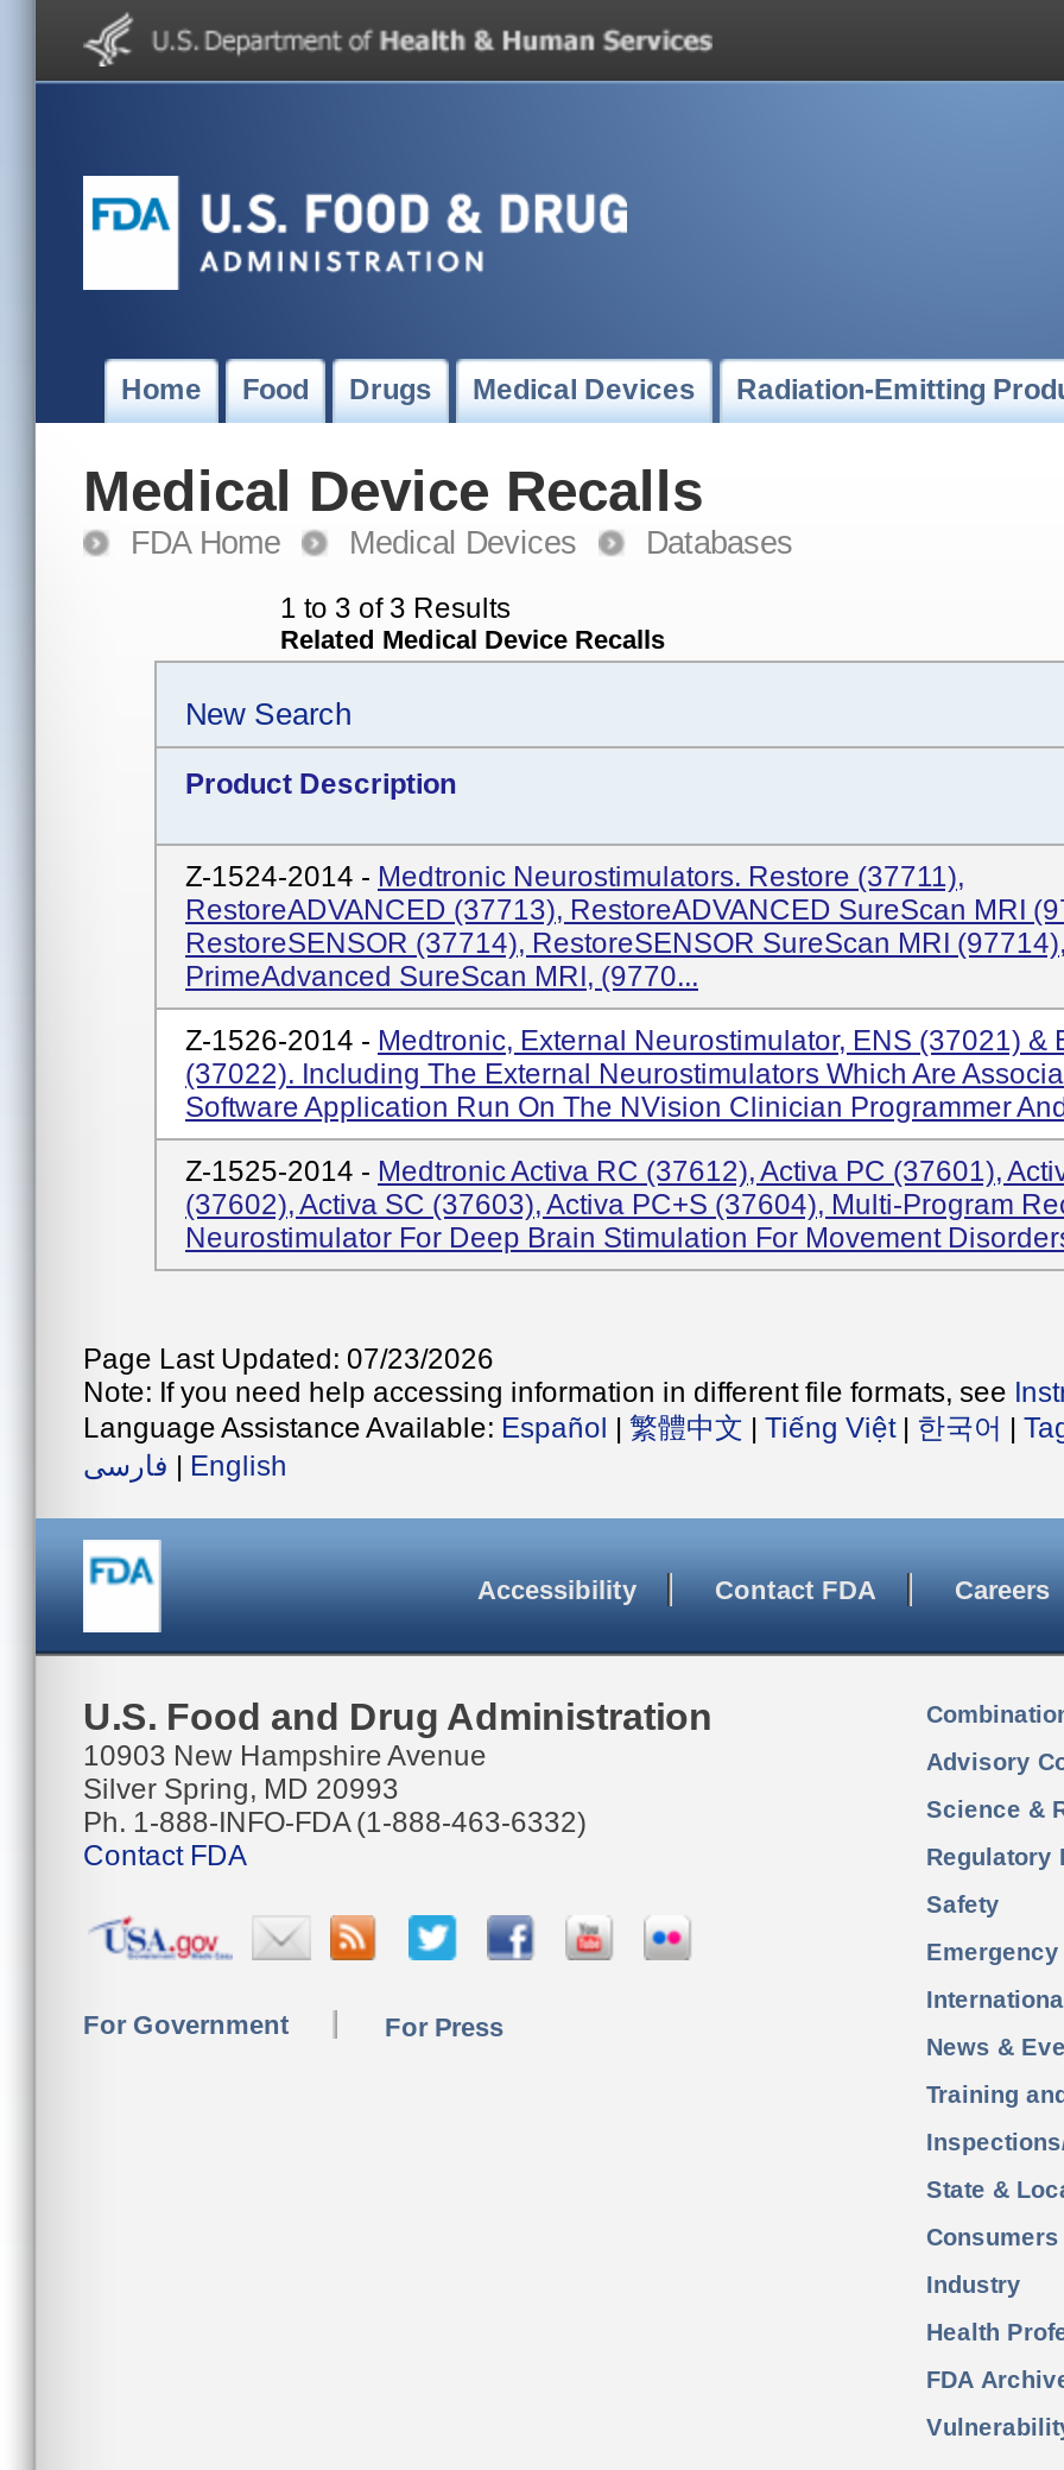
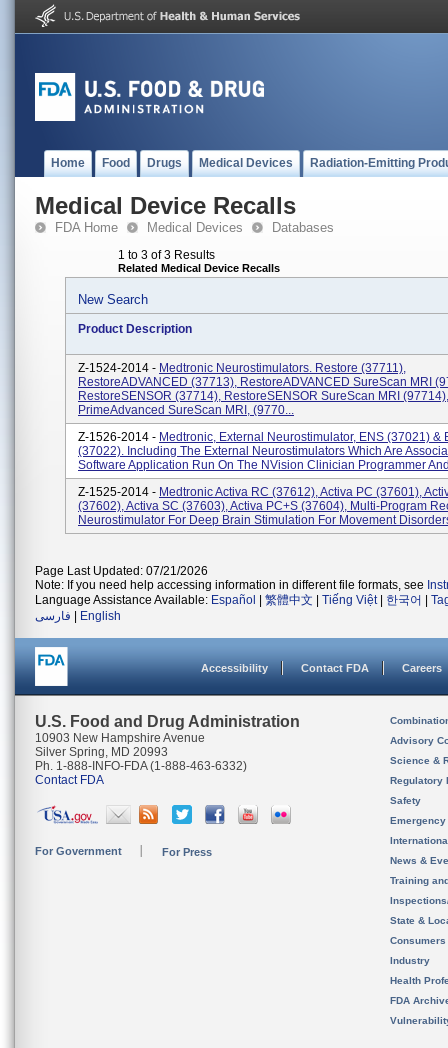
- Page Last Updated: 07/23/2026
+ Page Last Updated: 07/21/2026
